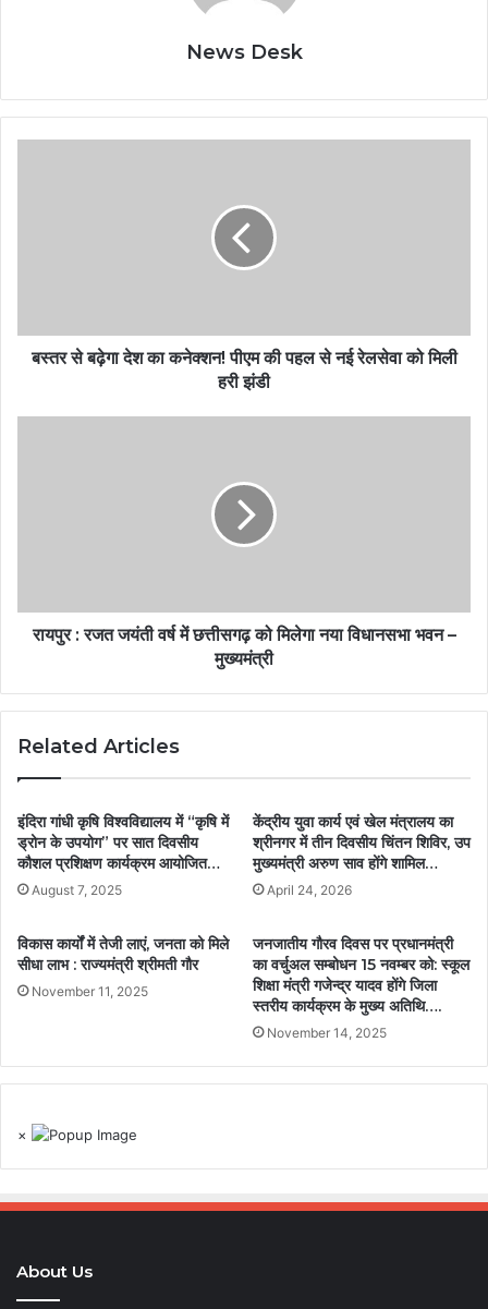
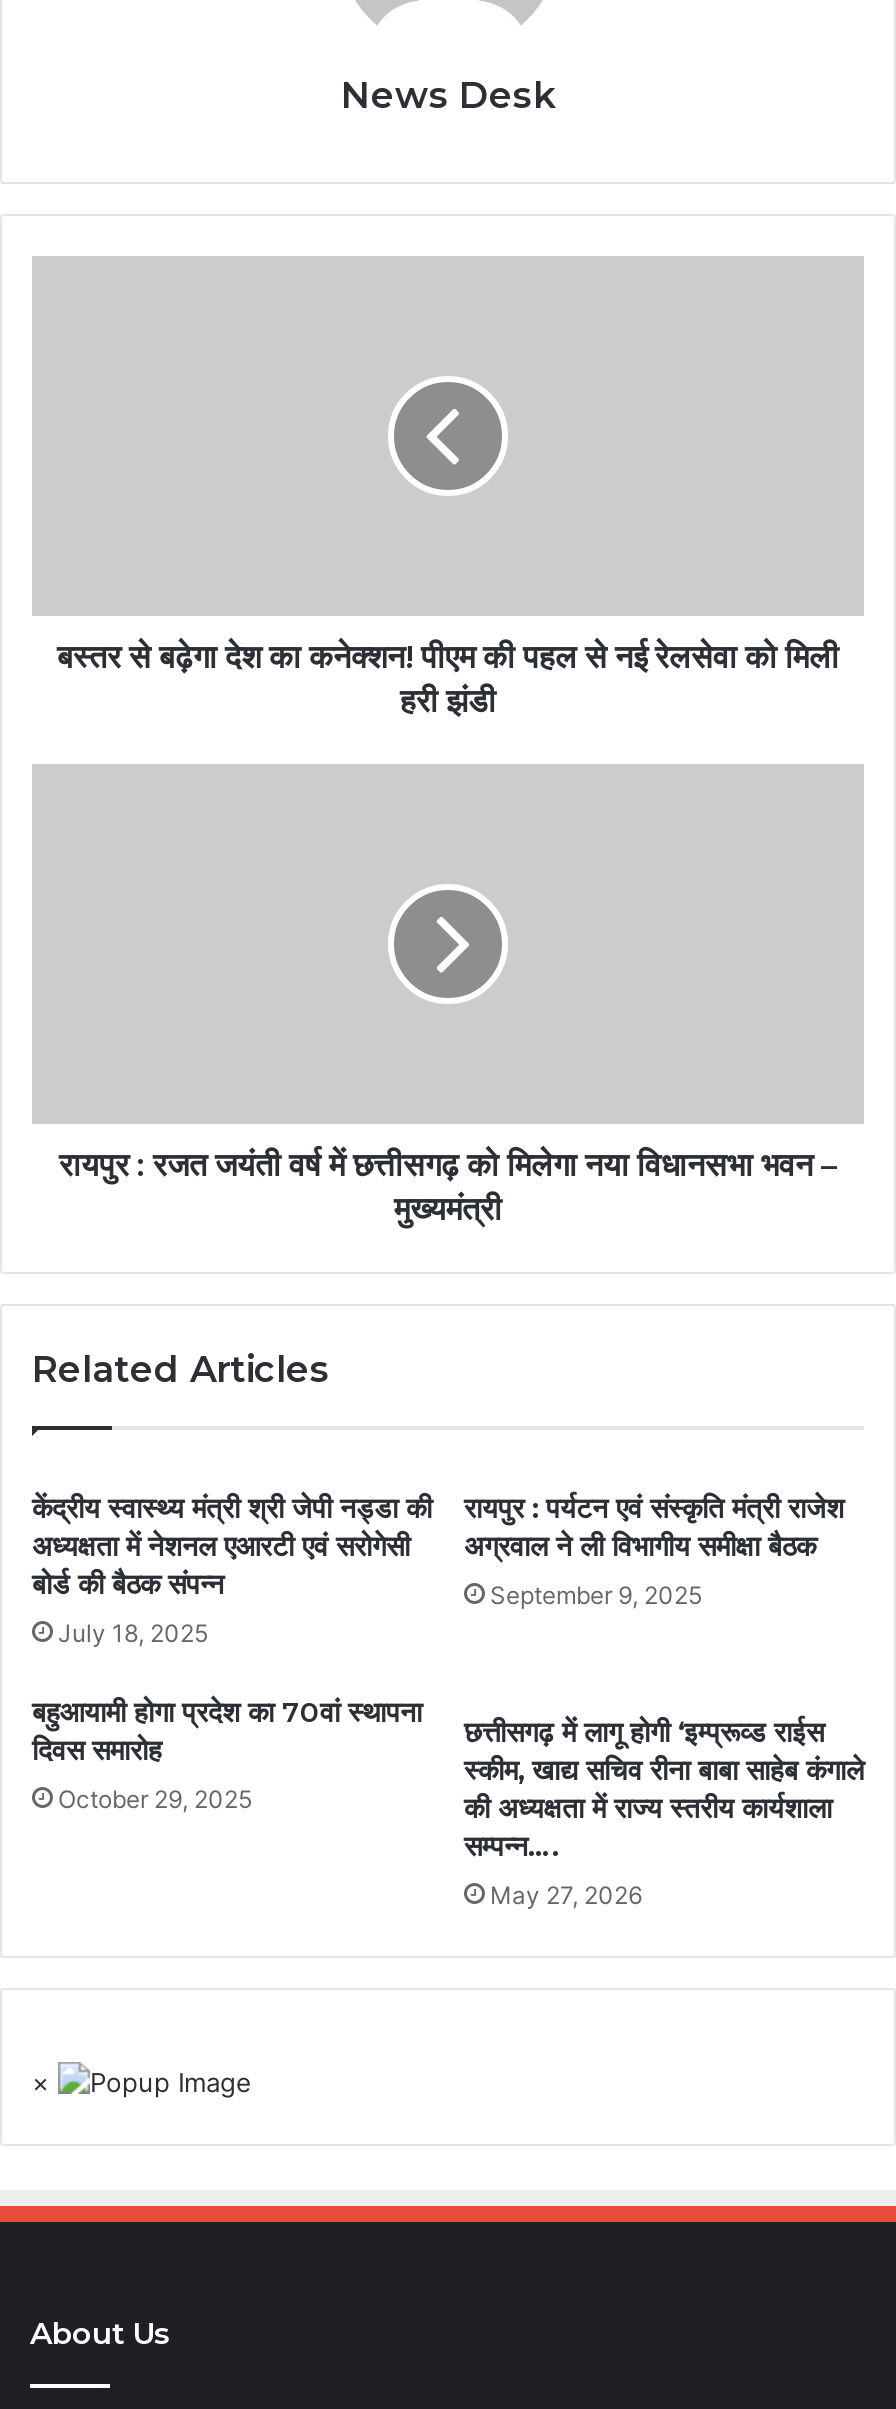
- इंदिरा गांधी कृषि विश्वविद्यालय में “कृषि में
- ड्रोन के उपयोग” पर सात दिवसीय
- कौशल प्रशिक्षण कार्यक्रम आयोजित…
- August 7, 2025
+ केंद्रीय स्वास्थ्य मंत्री श्री जेपी नड्डा की
+ अध्यक्षता में नेशनल एआरटी एवं सरोगेसी
+ बोर्ड की बैठक संपन्न
+ July 18, 2025

- केंद्रीय युवा कार्य एवं खेल मंत्रालय का
- श्रीनगर में तीन दिवसीय चिंतन शिविर, उप
- मुख्यमंत्री अरुण साव होंगे शामिल…
- April 24, 2026
+ रायपुर : पर्यटन एवं संस्कृति मंत्री राजेश
+ अग्रवाल ने ली विभागीय समीक्षा बैठक
+ September 9, 2025

- विकास कार्यों में तेजी लाएं, जनता को मिले
- सीधा लाभ : राज्यमंत्री श्रीमती गौर
- November 11, 2025
+ बहुआयामी होगा प्रदेश का 70वां स्थापना
+ दिवस समारोह
+ October 29, 2025

- जनजातीय गौरव दिवस पर प्रधानमंत्री
- का वर्चुअल सम्बोधन 15 नवम्बर को: स्कूल
- शिक्षा मंत्री गजेन्द्र यादव होंगे जिला
- स्तरीय कार्यक्रम के मुख्य अतिथि….
- November 14, 2025
+ छत्तीसगढ़ में लागू होगी ‘इम्प्रूव्ड राईस
+ स्कीम, खाद्य सचिव रीना बाबा साहेब कंगाले
+ की अध्यक्षता में राज्य स्तरीय कार्यशाला
+ सम्पन्न….
+ May 27, 2026
